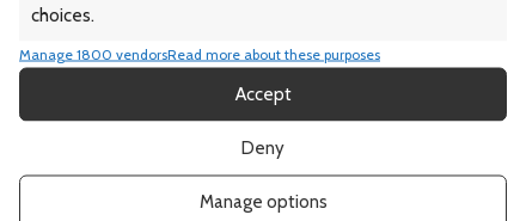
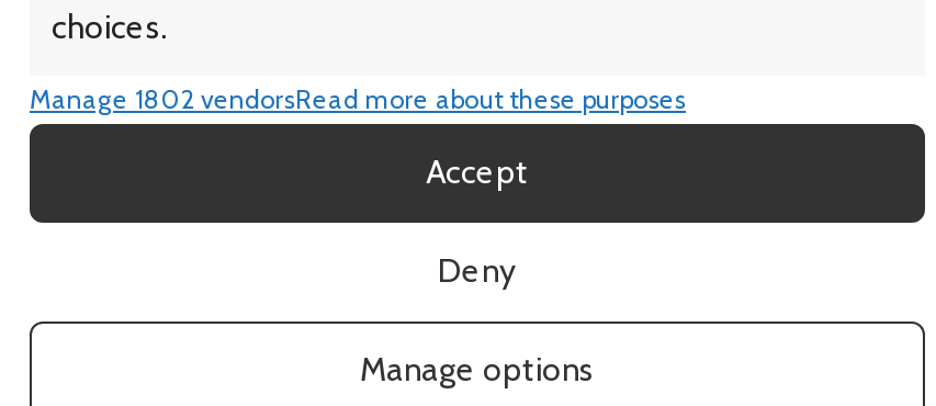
- Manage 1800 vendorsRead more about these purposes
+ Manage 1802 vendorsRead more about these purposes
